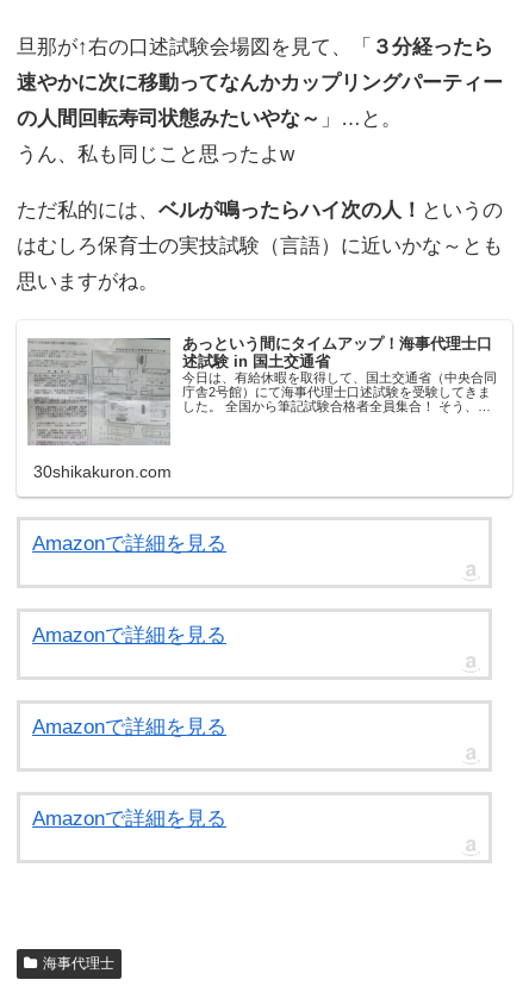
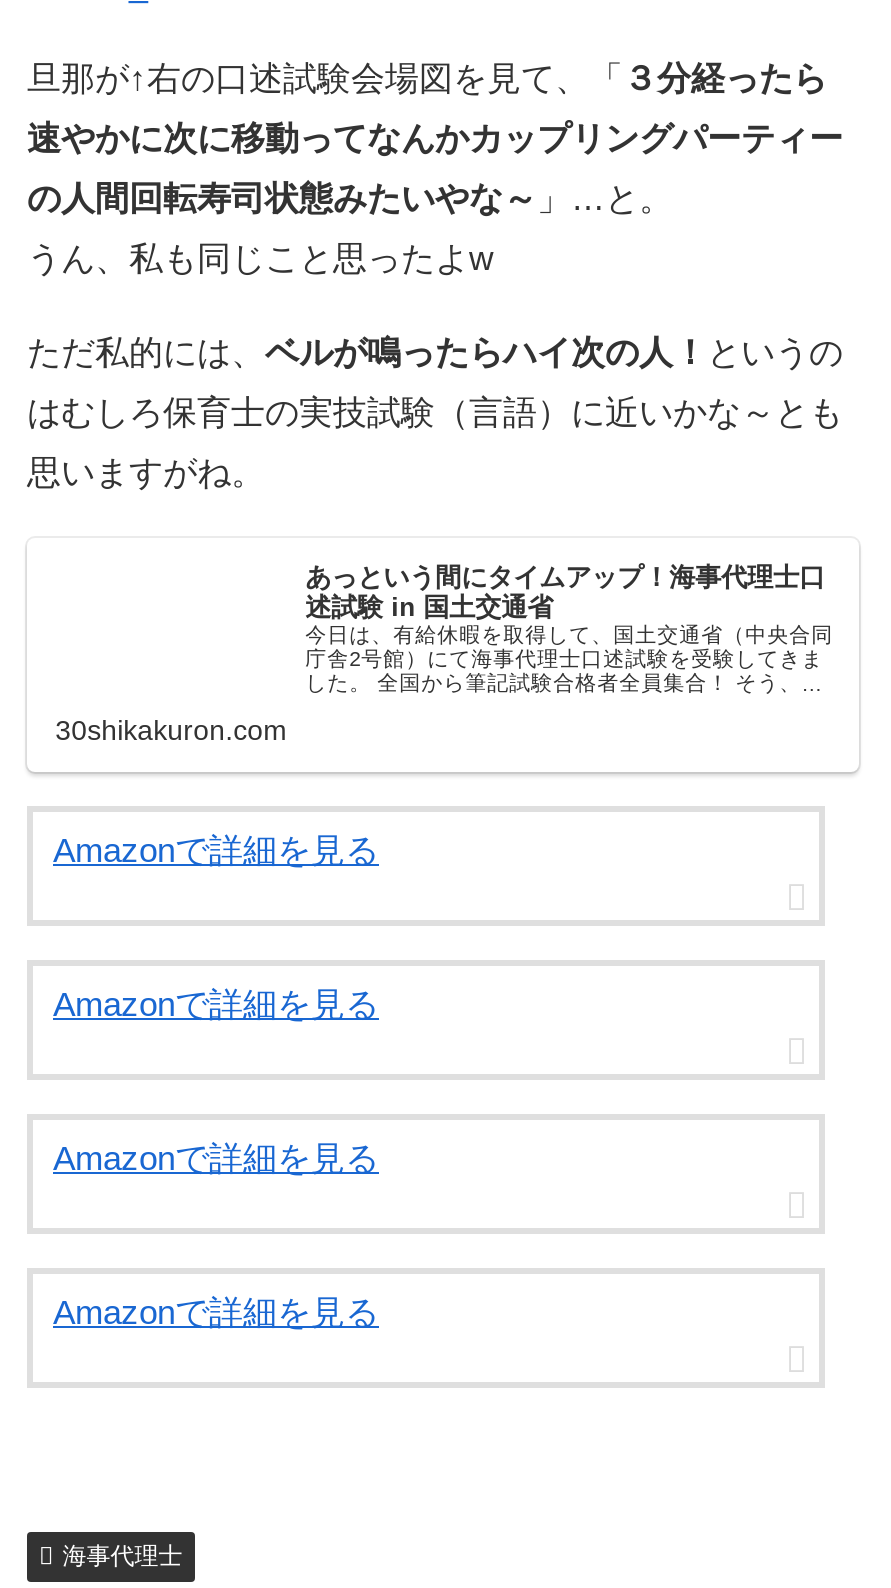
- [image]
